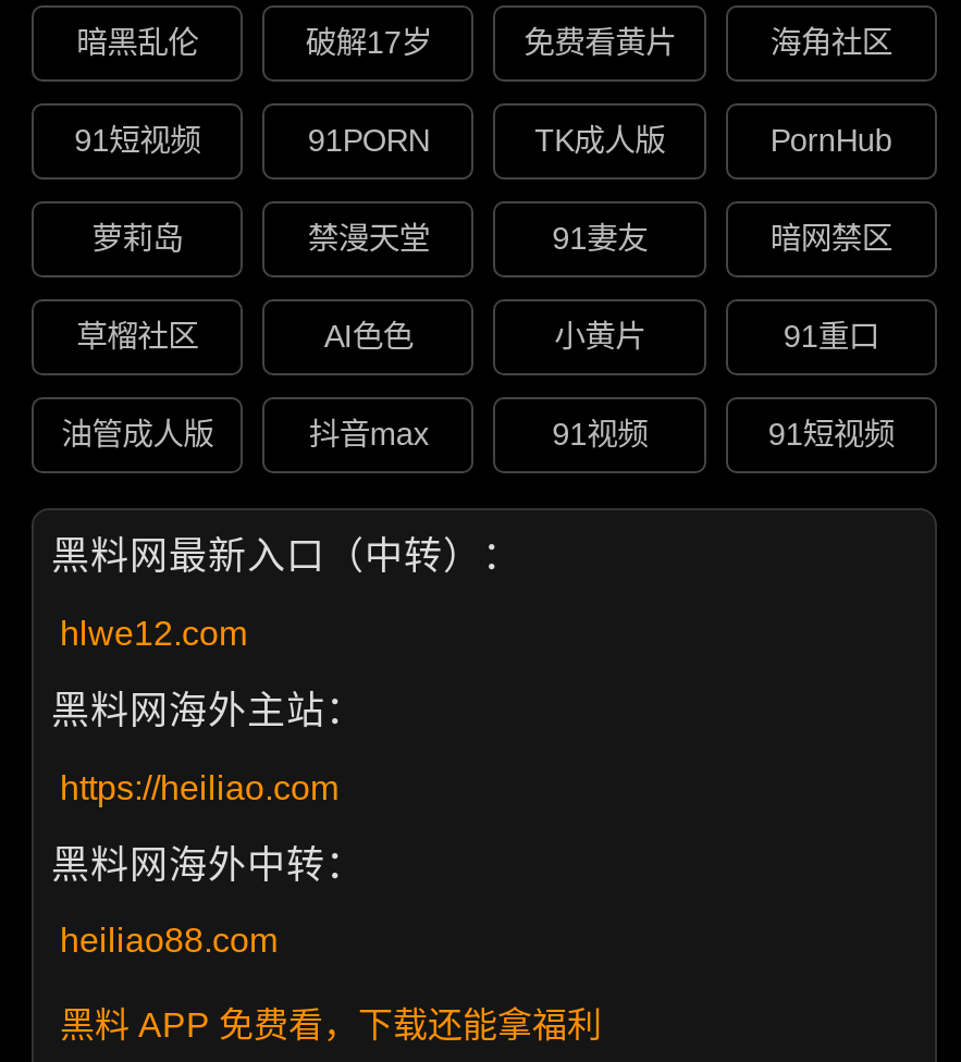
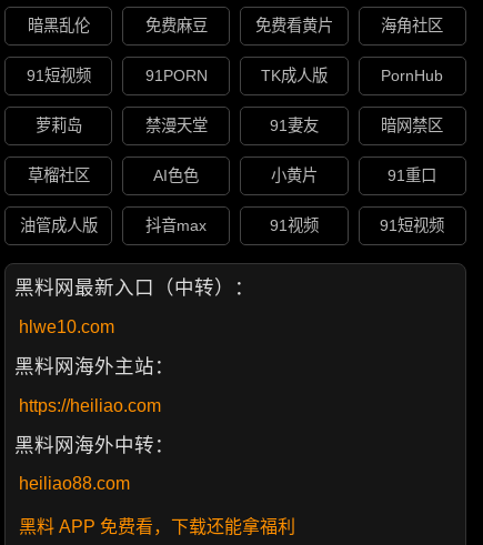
- 破解17岁
+ 免费麻豆

- hlwe12.com
+ hlwe10.com
